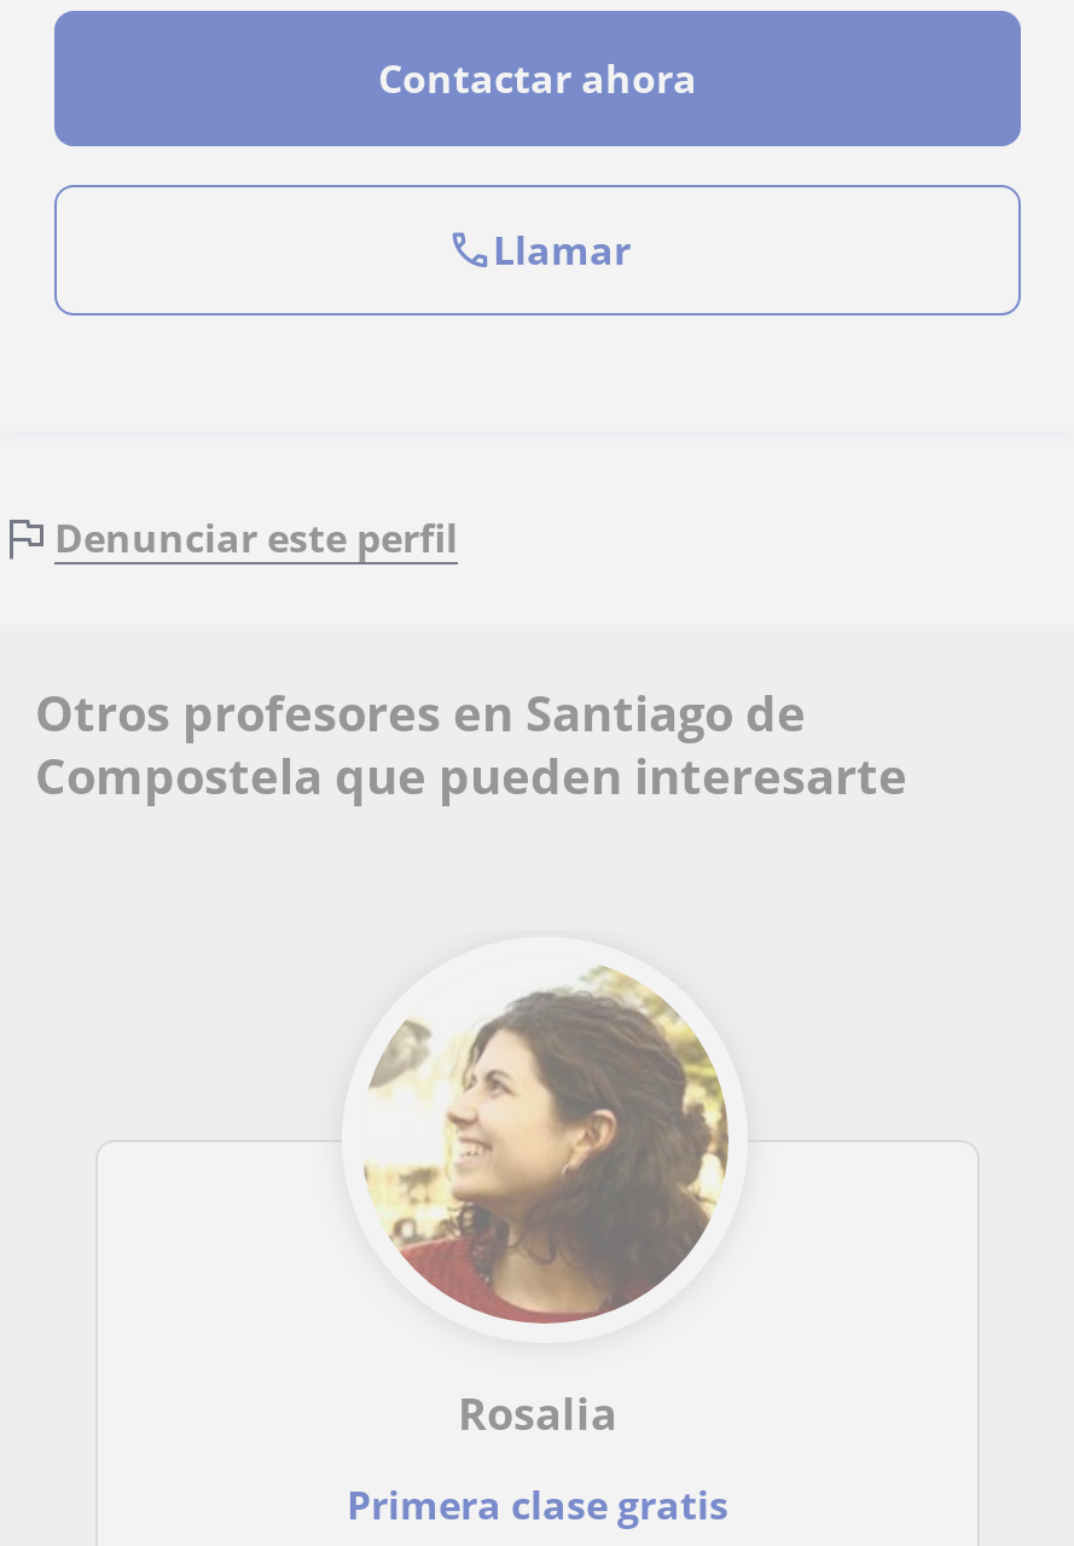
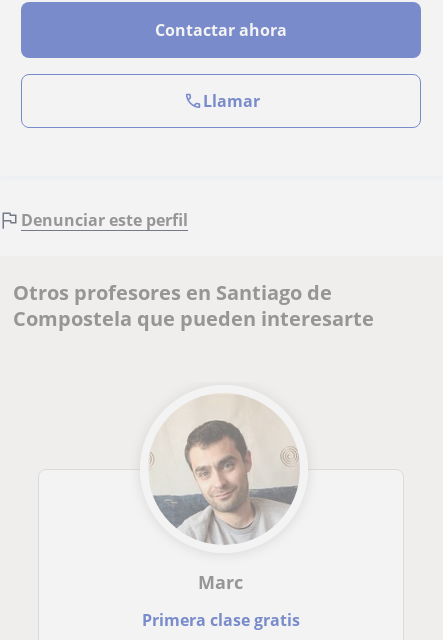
- [image]
- Rosalia
+ [image]
+ Marc
